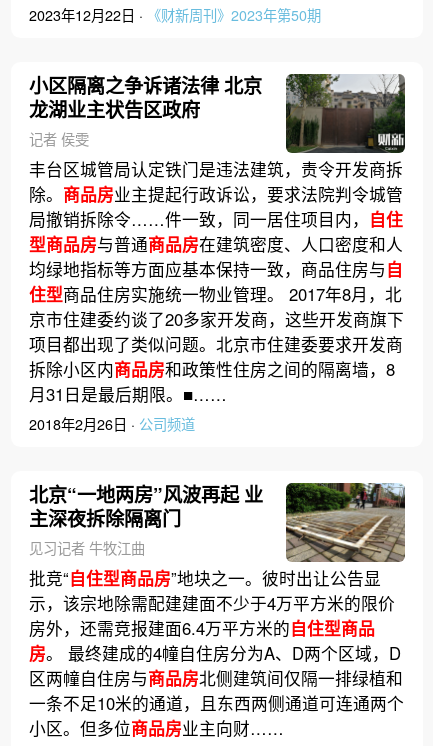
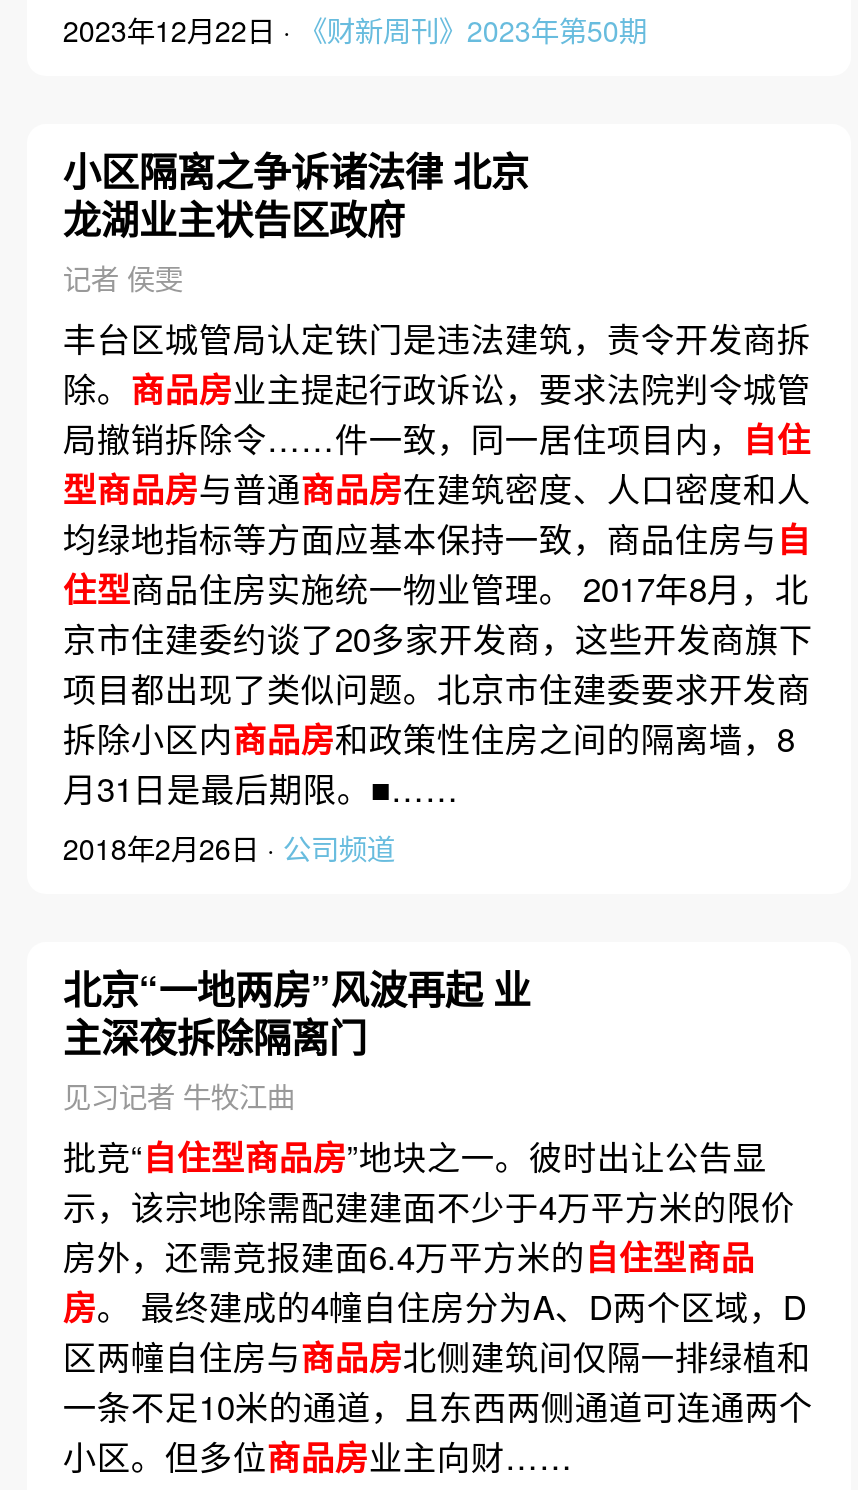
- [image]

- [image]
